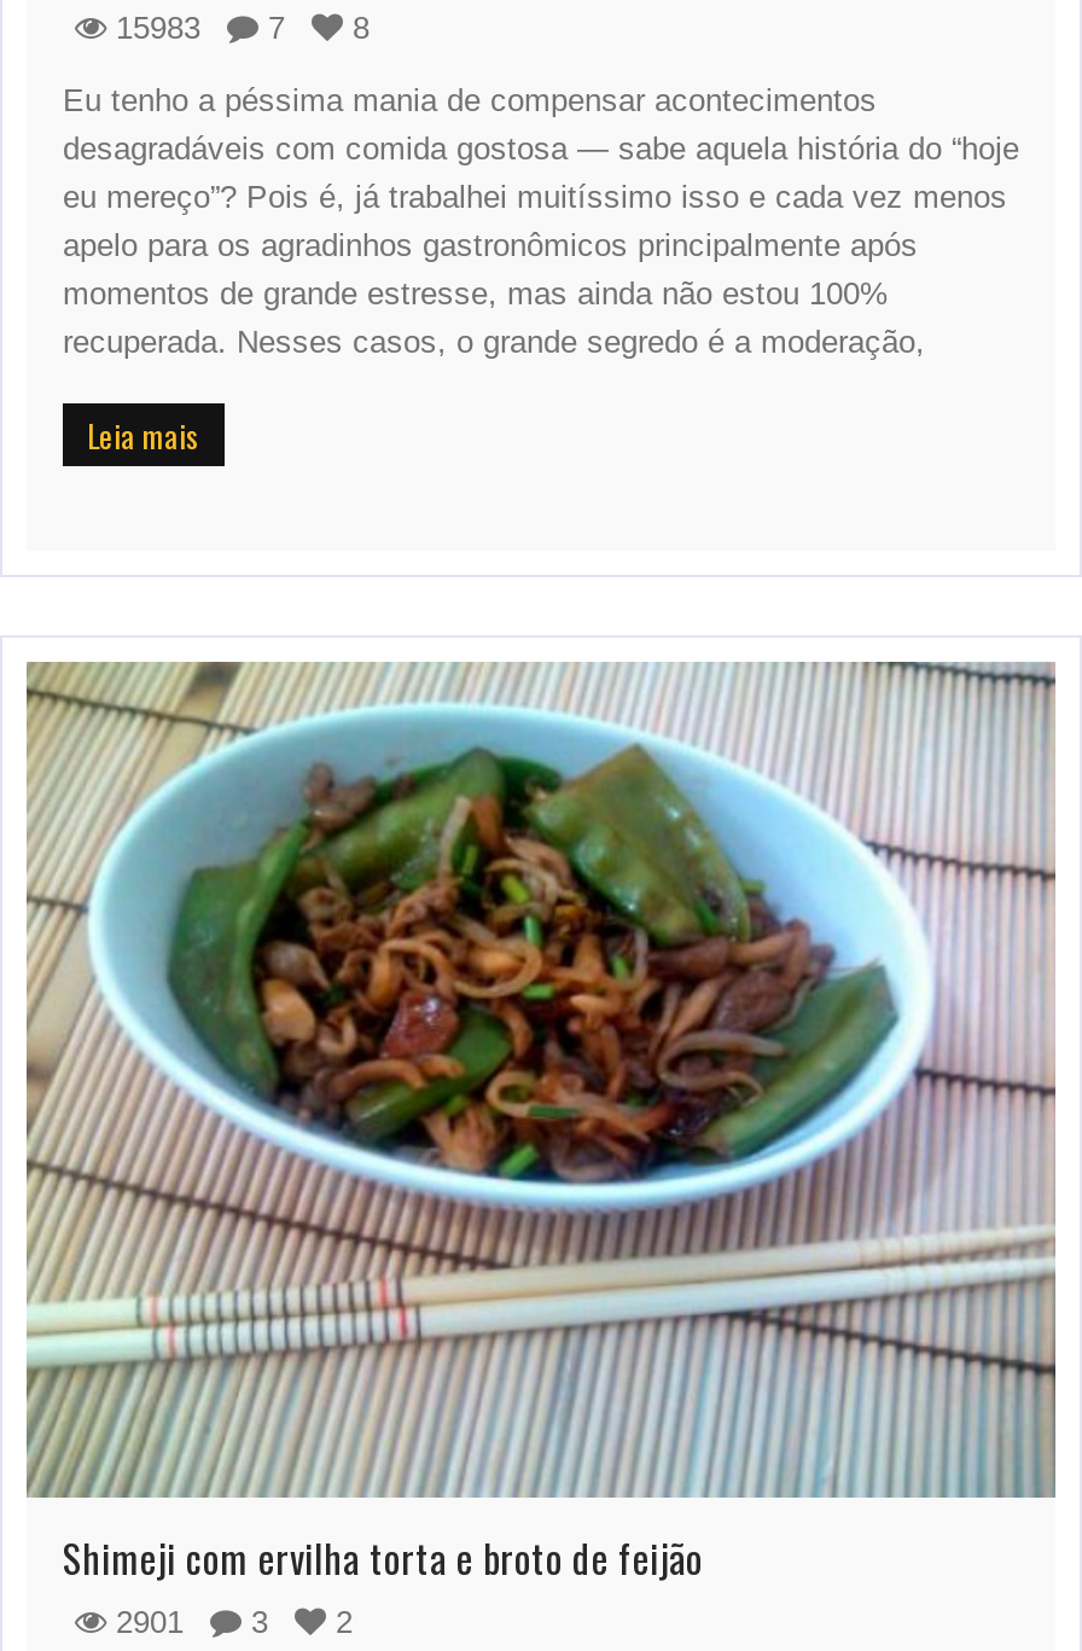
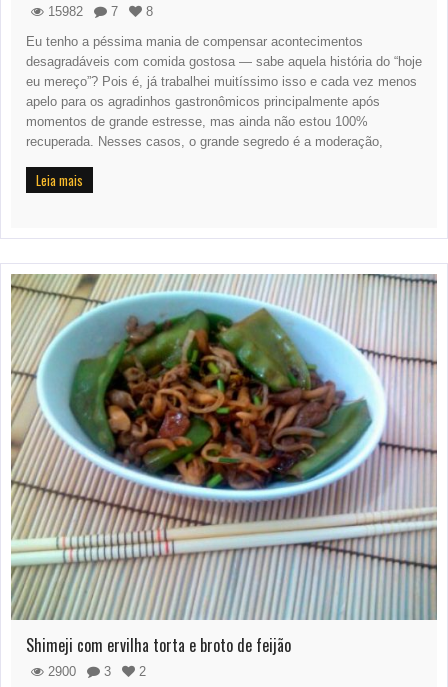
- 15983 7 8
+ 15982 7 8

- 2901 3 2
+ 2900 3 2
